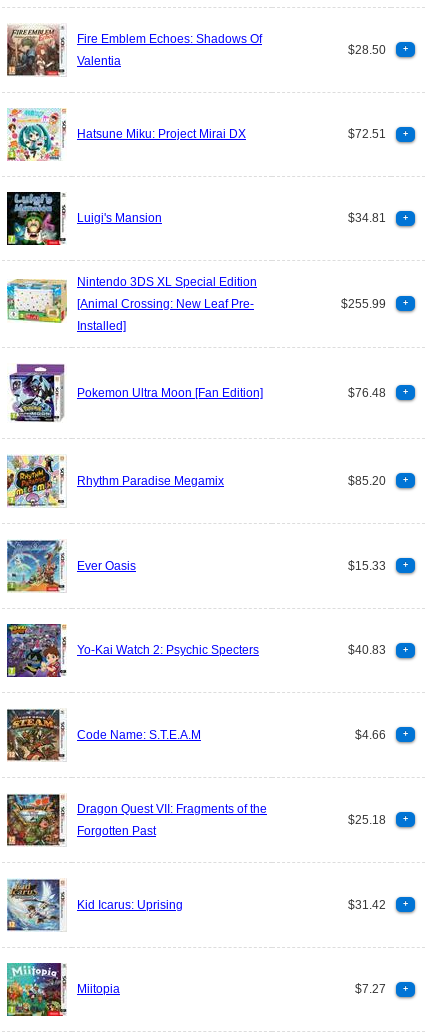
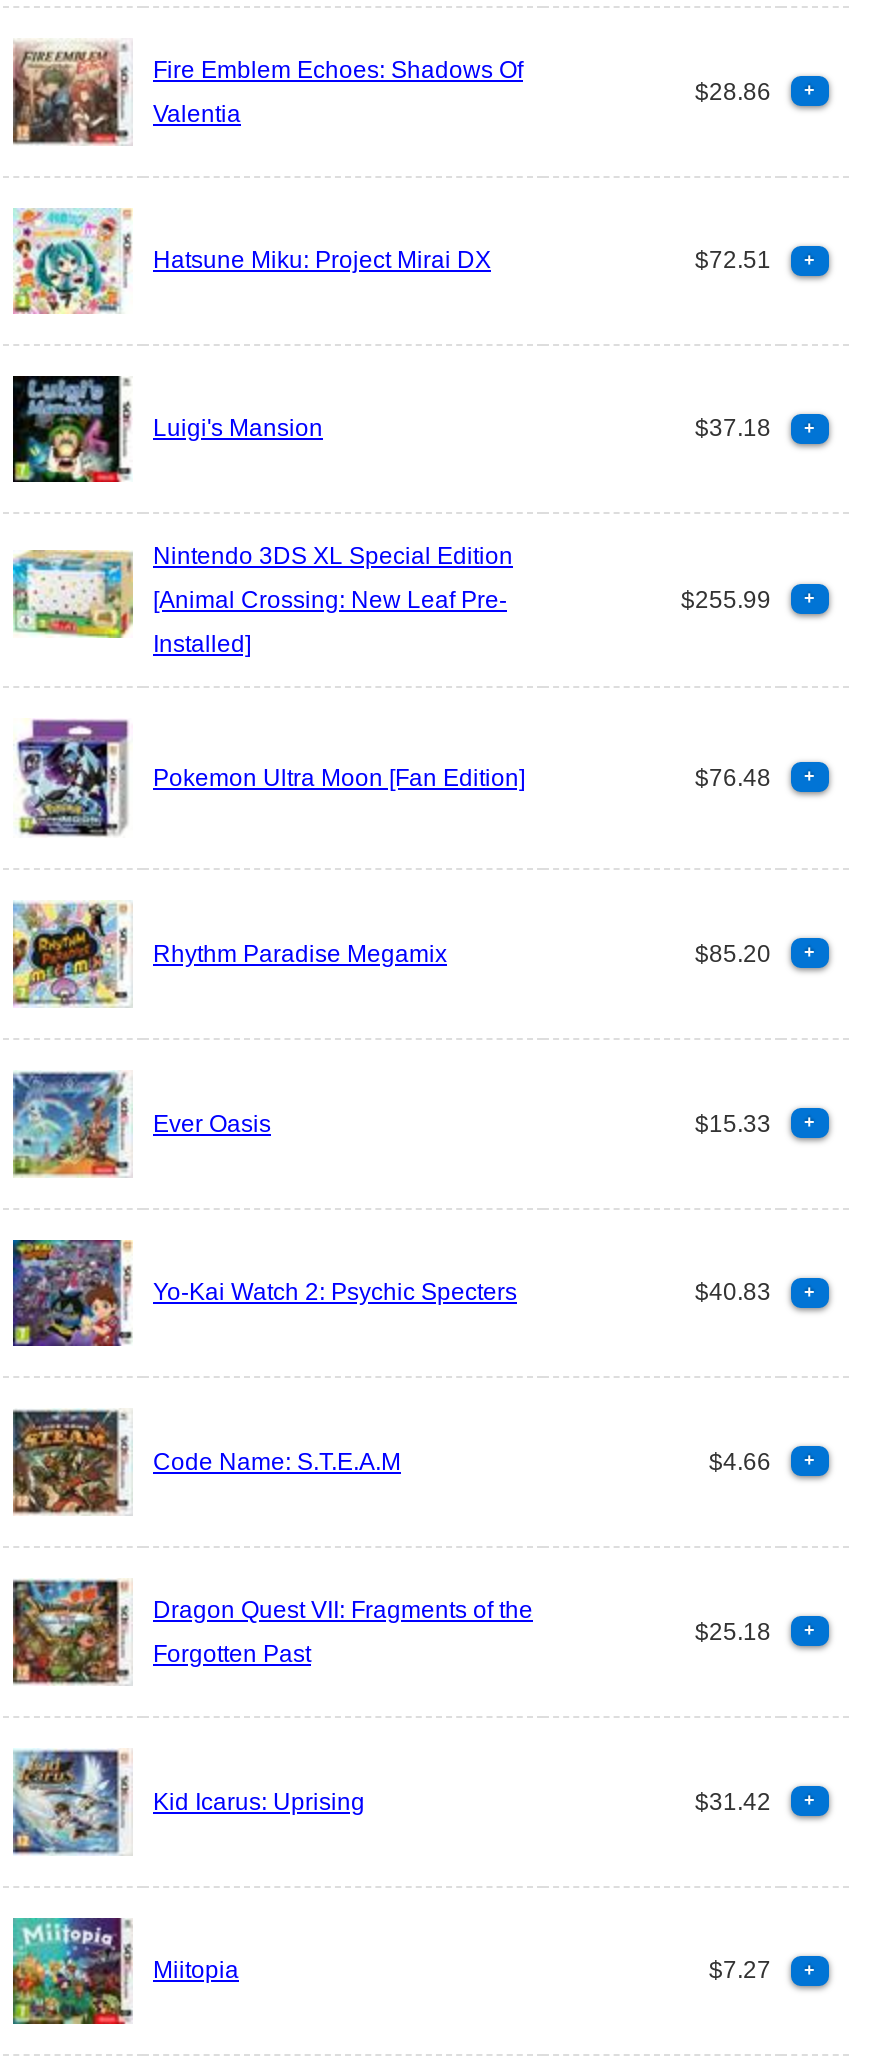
- $28.50
+ $28.86

- $34.81
+ $37.18
